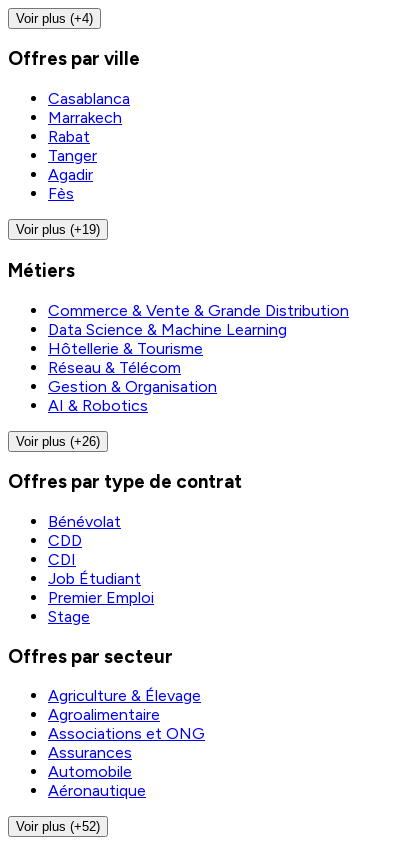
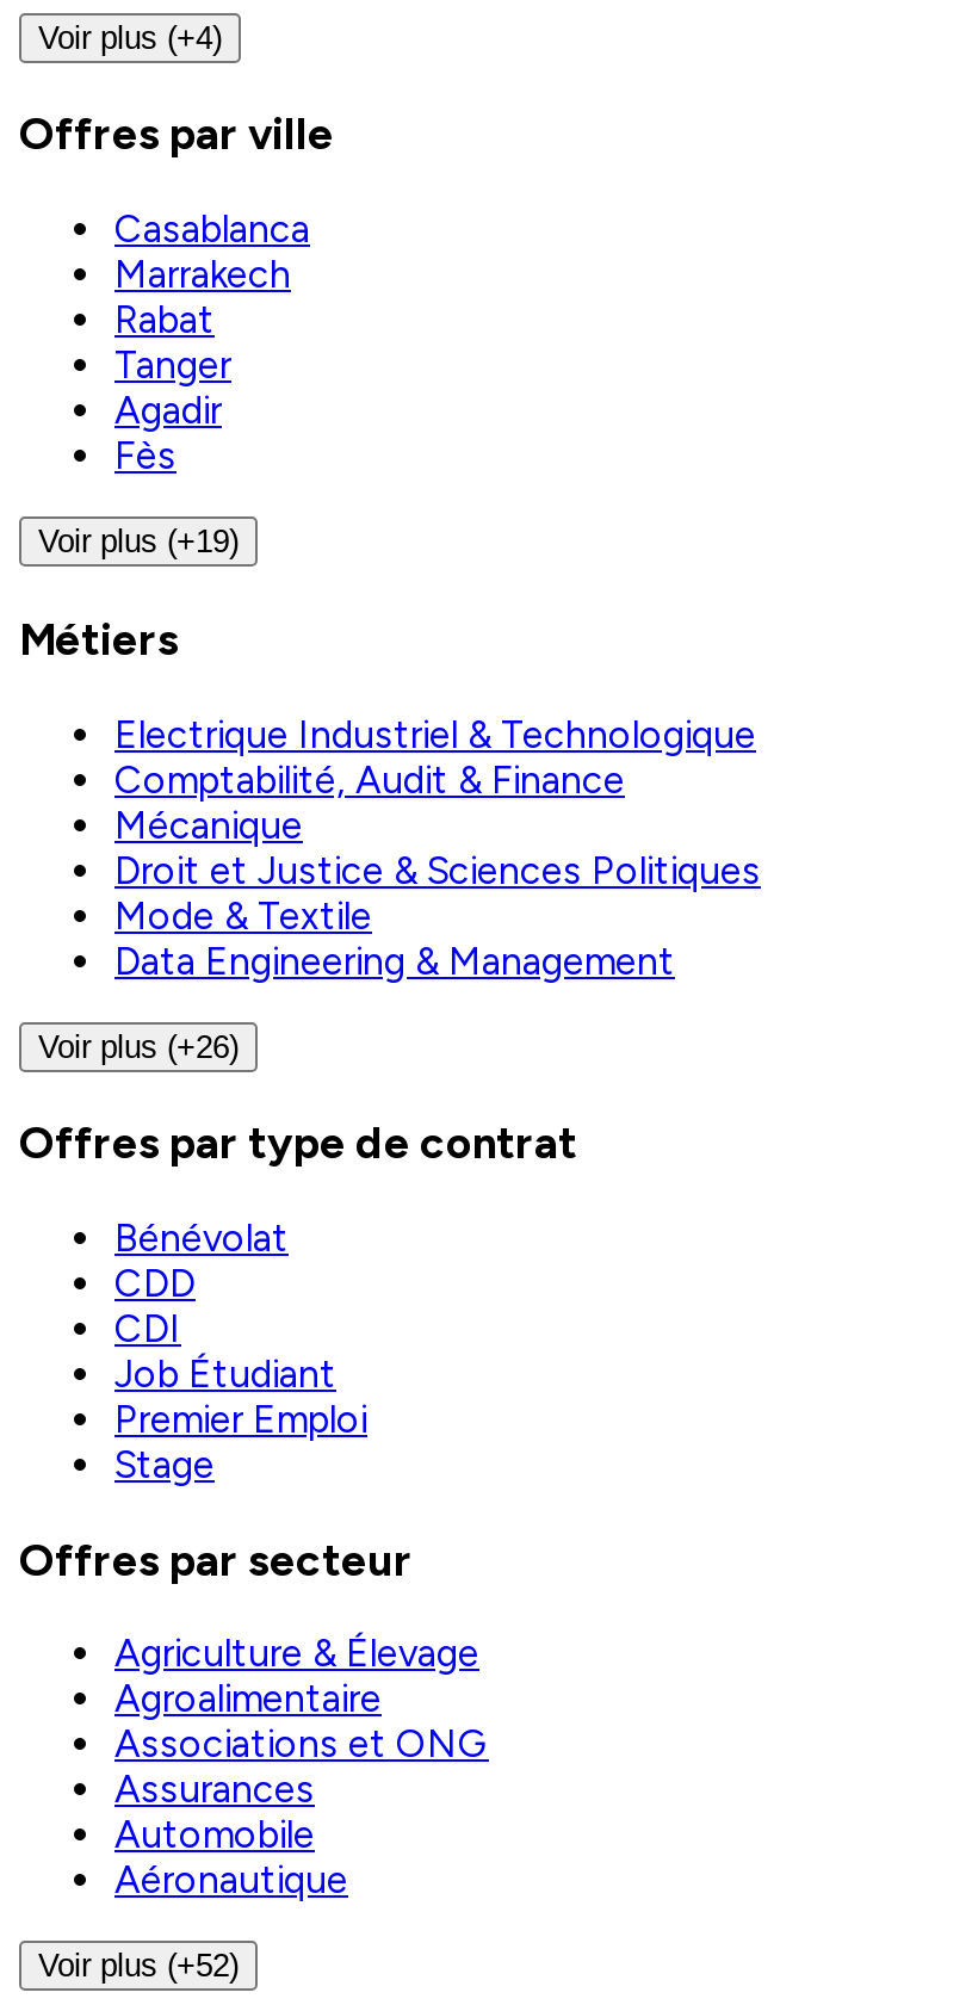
- Commerce & Vente & Grande Distribution
- Data Science & Machine Learning
- Hôtellerie & Tourisme
- Réseau & Télécom
- Gestion & Organisation
- AI & Robotics
+ Electrique Industriel & Technologique
+ Comptabilité, Audit & Finance
+ Mécanique
+ Droit et Justice & Sciences Politiques
+ Mode & Textile
+ Data Engineering & Management
